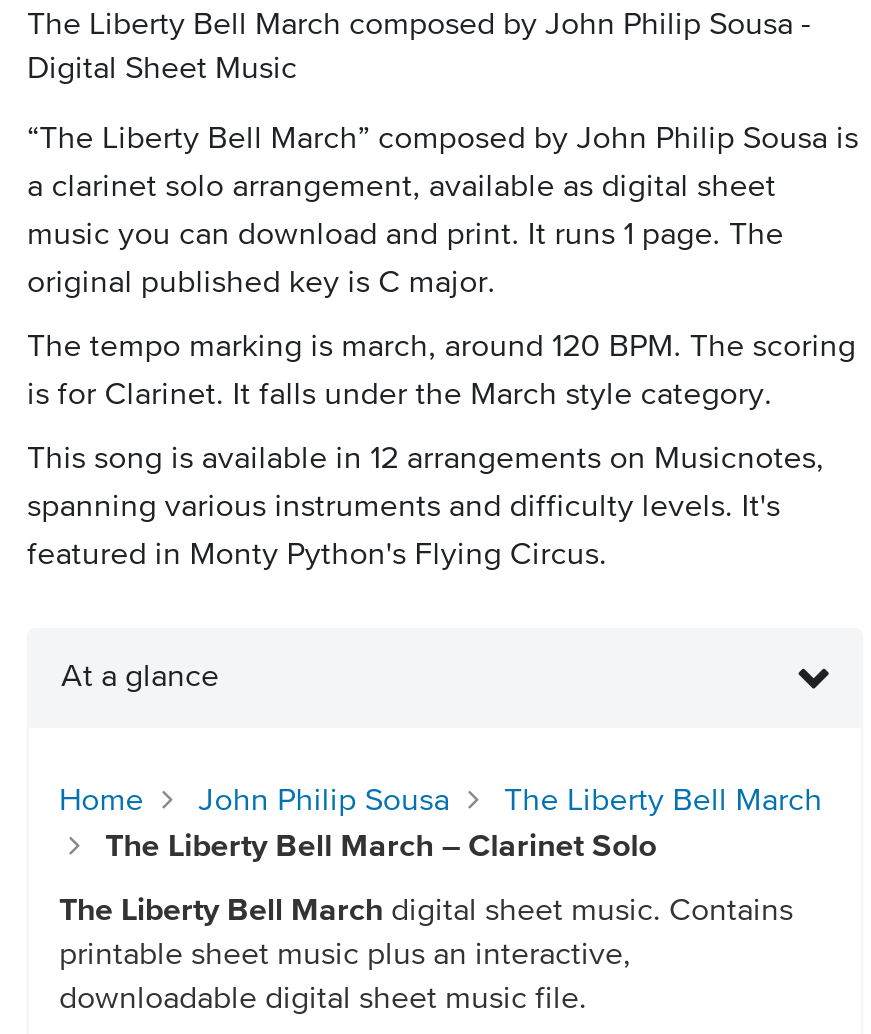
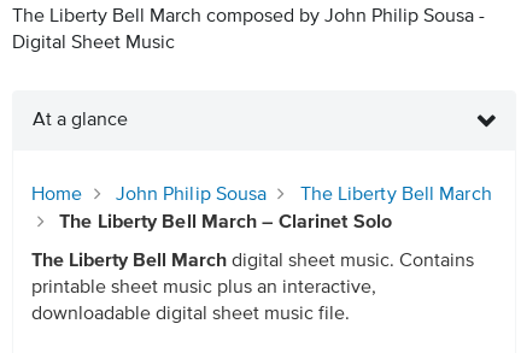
- “The Liberty Bell March” composed by John Philip Sousa is
- a clarinet solo arrangement, available as digital sheet
- music you can download and print. It runs 1 page. The
- original published key is C major.
- The tempo marking is march, around 120 BPM. The scoring
- is for Clarinet. It falls under the March style category.
- This song is available in 12 arrangements on Musicnotes,
- spanning various instruments and difficulty levels. It's
- featured in Monty Python's Flying Circus.
